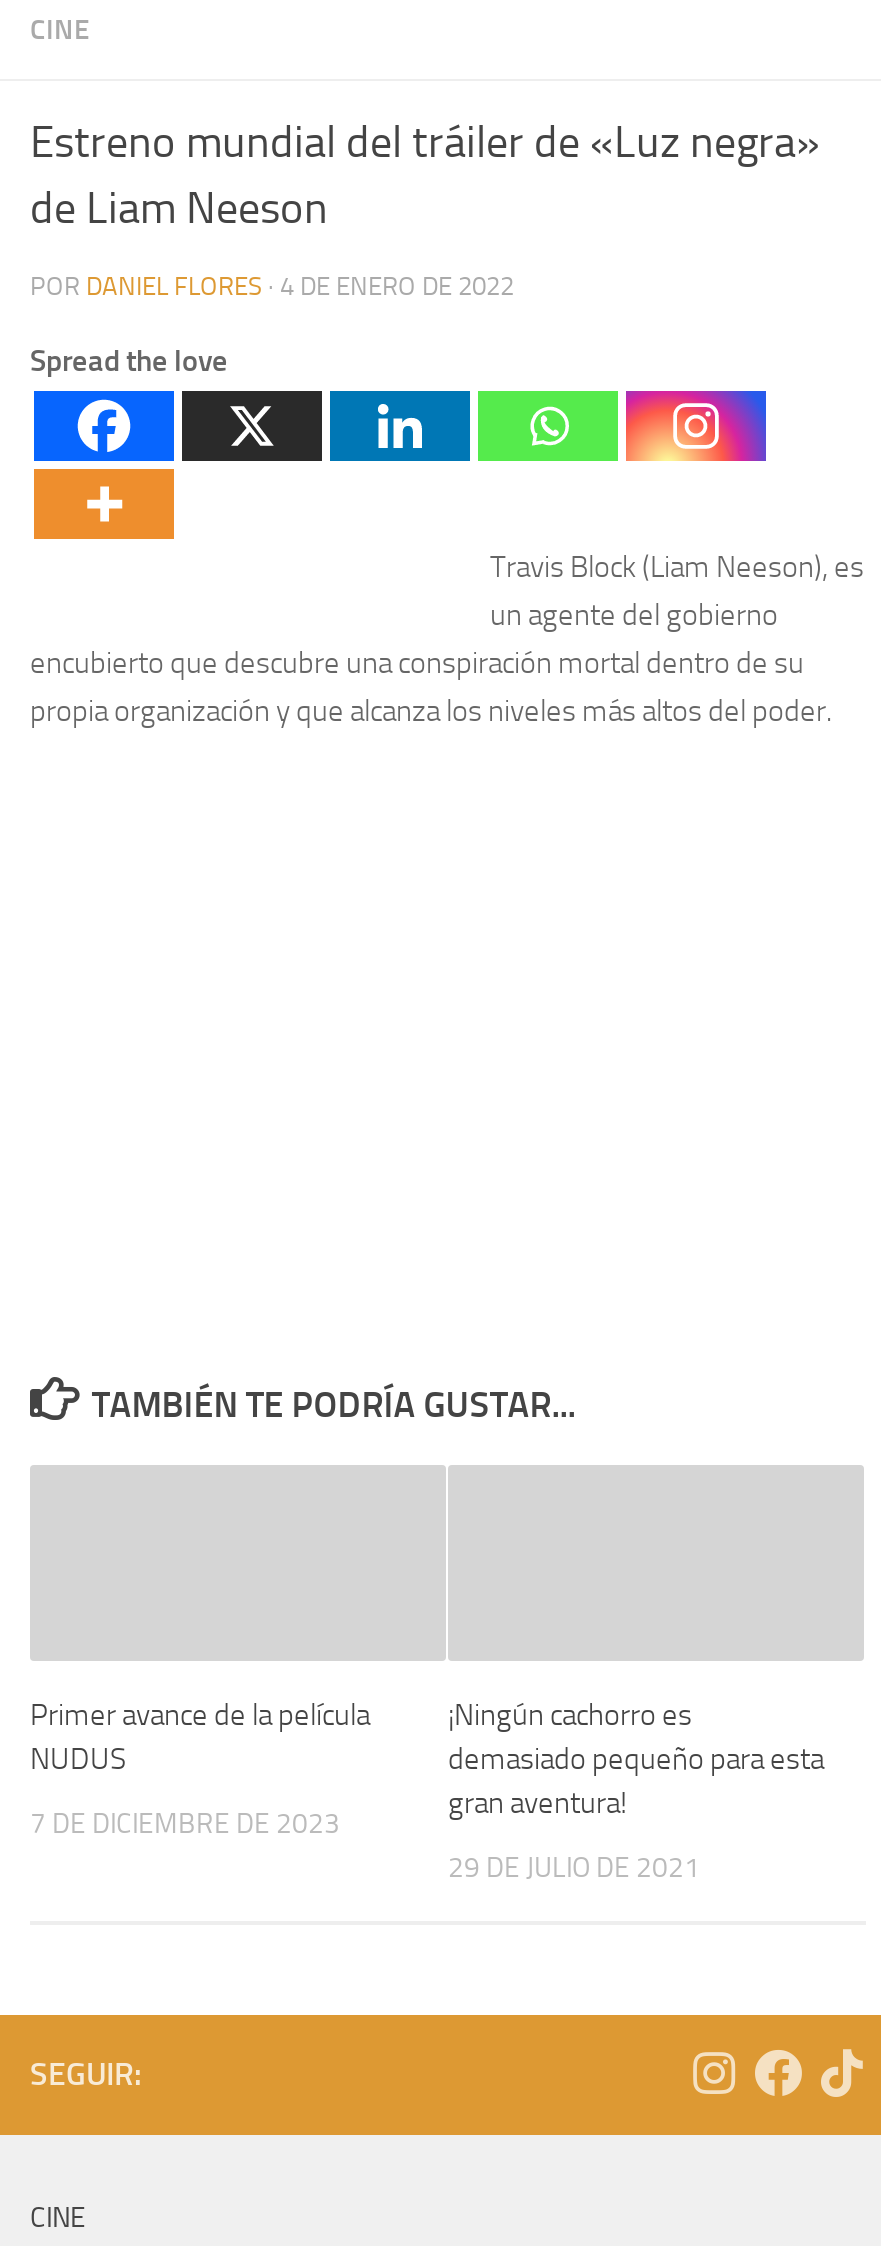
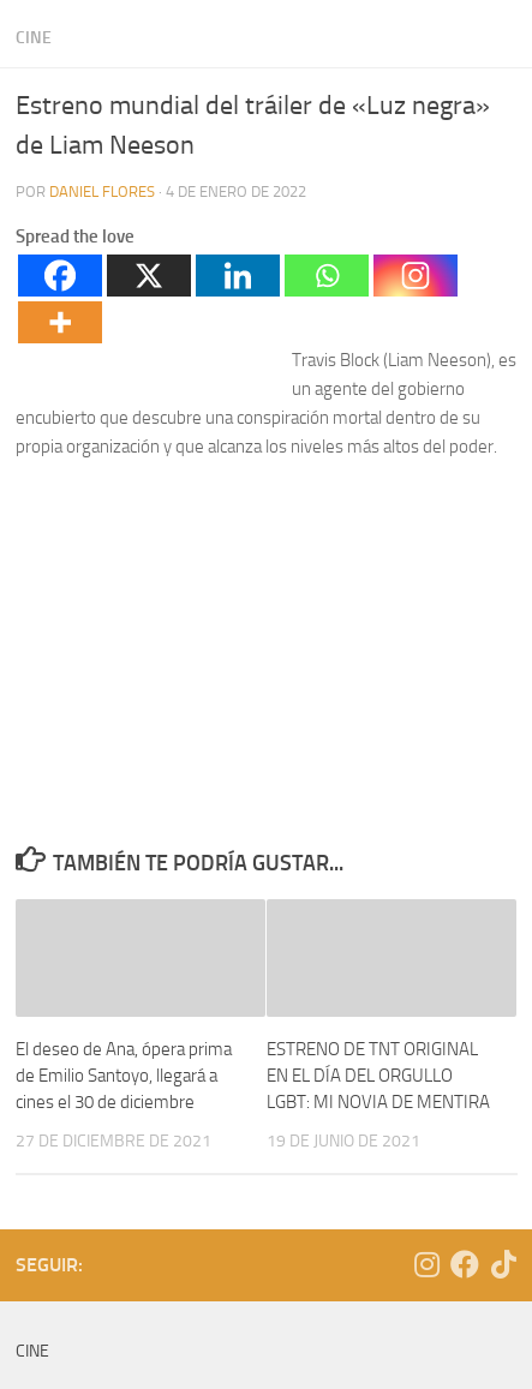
- Primer avance de la película
- NUDUS
+ El deseo de Ana, ópera prima
+ de Emilio Santoyo, llegará a
+ cines el 30 de diciembre

- ¡Ningún cachorro es
- demasiado pequeño para esta
- gran aventura!
+ ESTRENO DE TNT ORIGINAL
+ EN EL DÍA DEL ORGULLO
+ LGBT: MI NOVIA DE MENTIRA

- 7 DE DICIEMBRE DE 2023
+ 27 DE DICIEMBRE DE 2021

- 29 DE JULIO DE 2021
+ 19 DE JUNIO DE 2021
